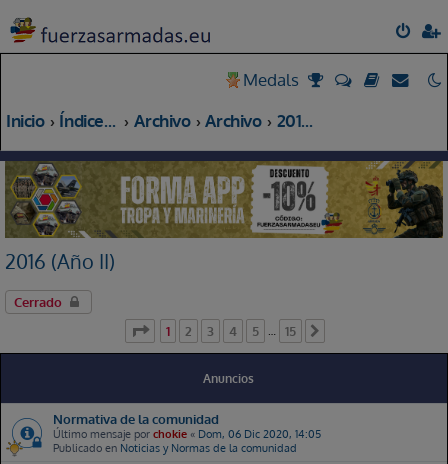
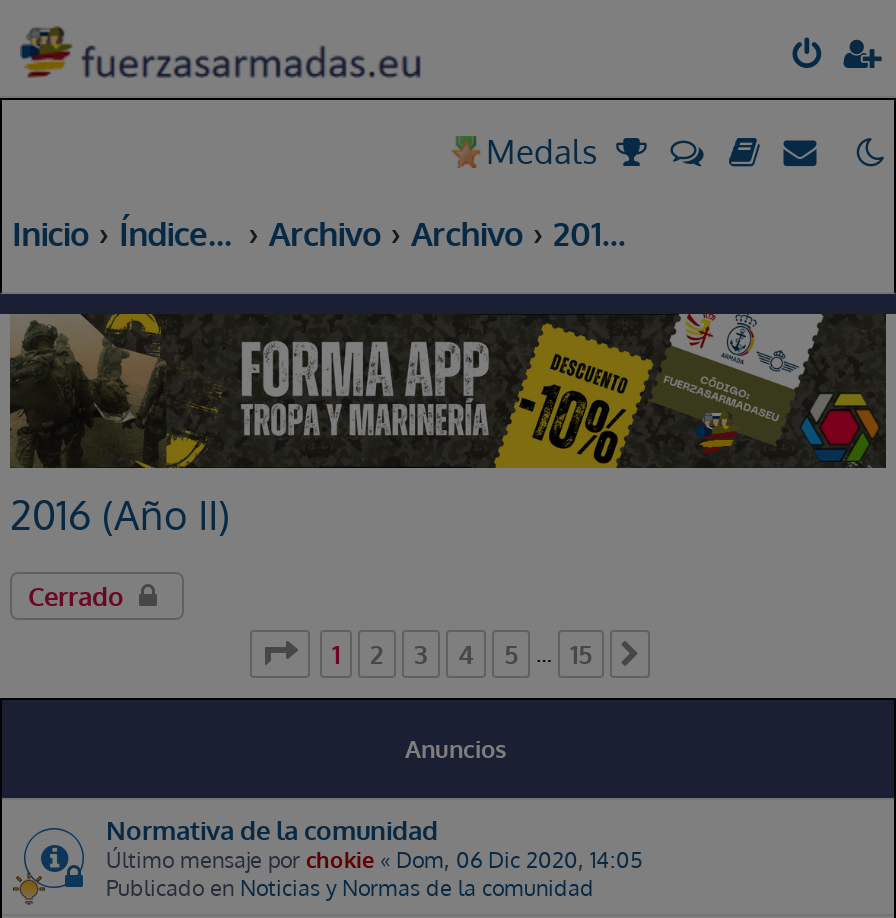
- [image]
+ [image]
